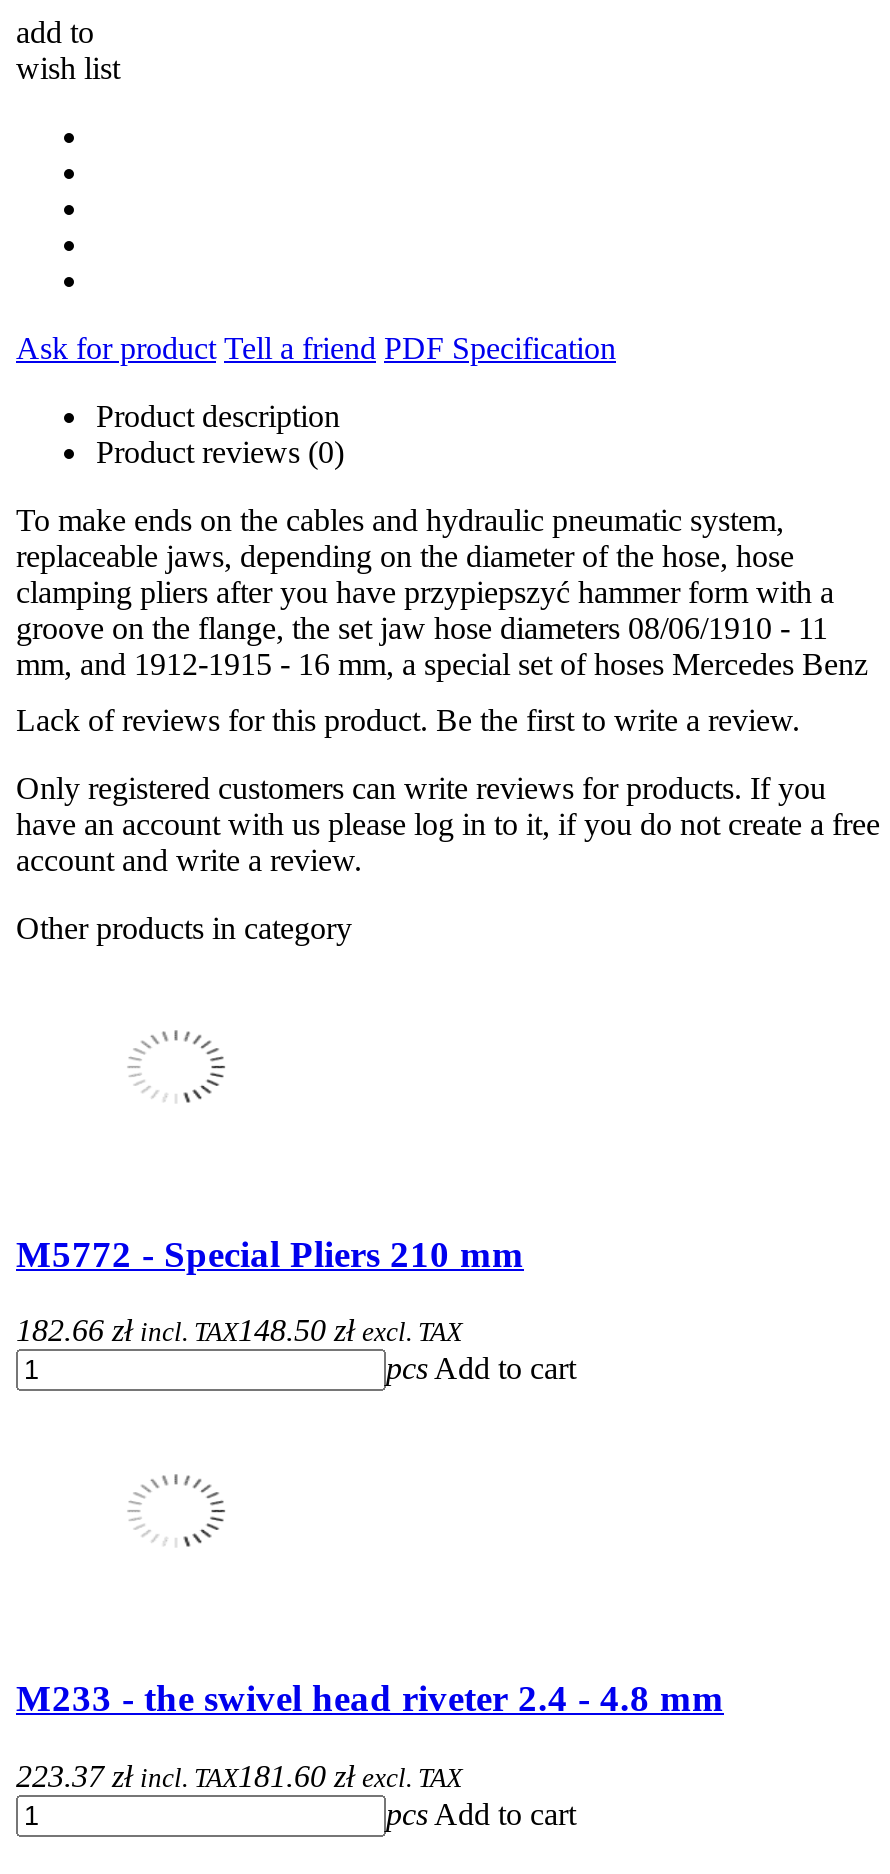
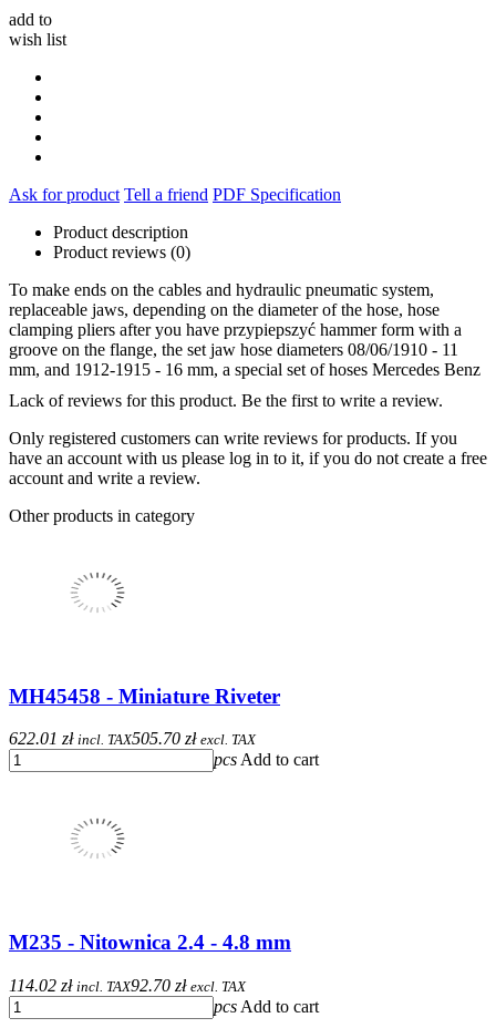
- M5772 - Special Pliers 210 mm
+ MH45458 - Miniature Riveter

- 182.66 zł incl. TAX148.50 zł excl. TAX
+ 622.01 zł incl. TAX505.70 zł excl. TAX

- M233 - the swivel head riveter 2.4 - 4.8 mm
+ M235 - Nitownica 2.4 - 4.8 mm

- 223.37 zł incl. TAX181.60 zł excl. TAX
+ 114.02 zł incl. TAX92.70 zł excl. TAX
